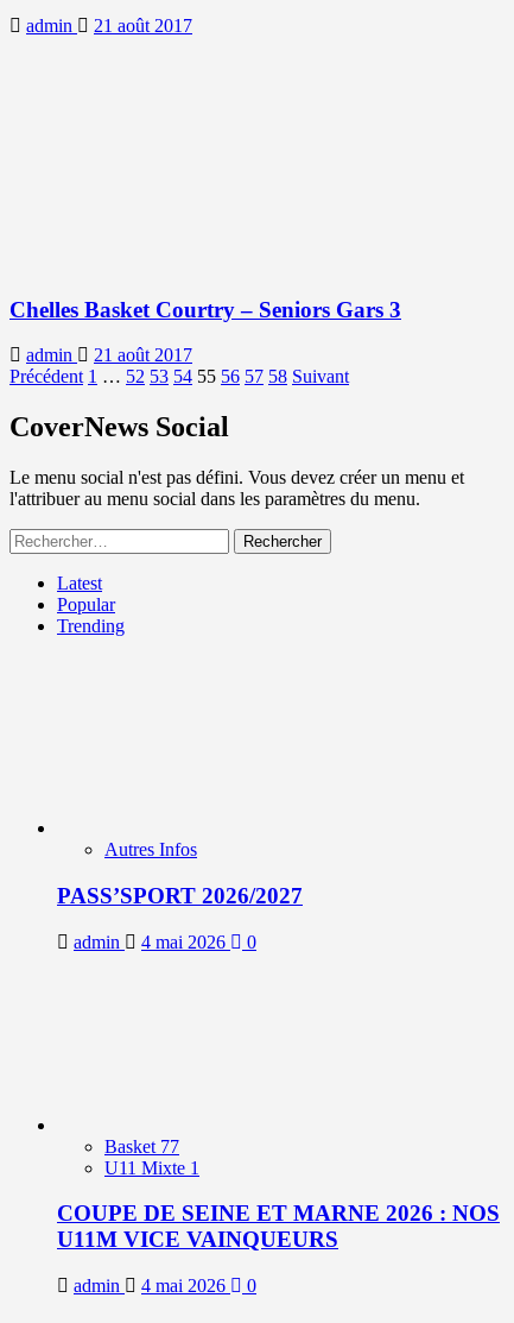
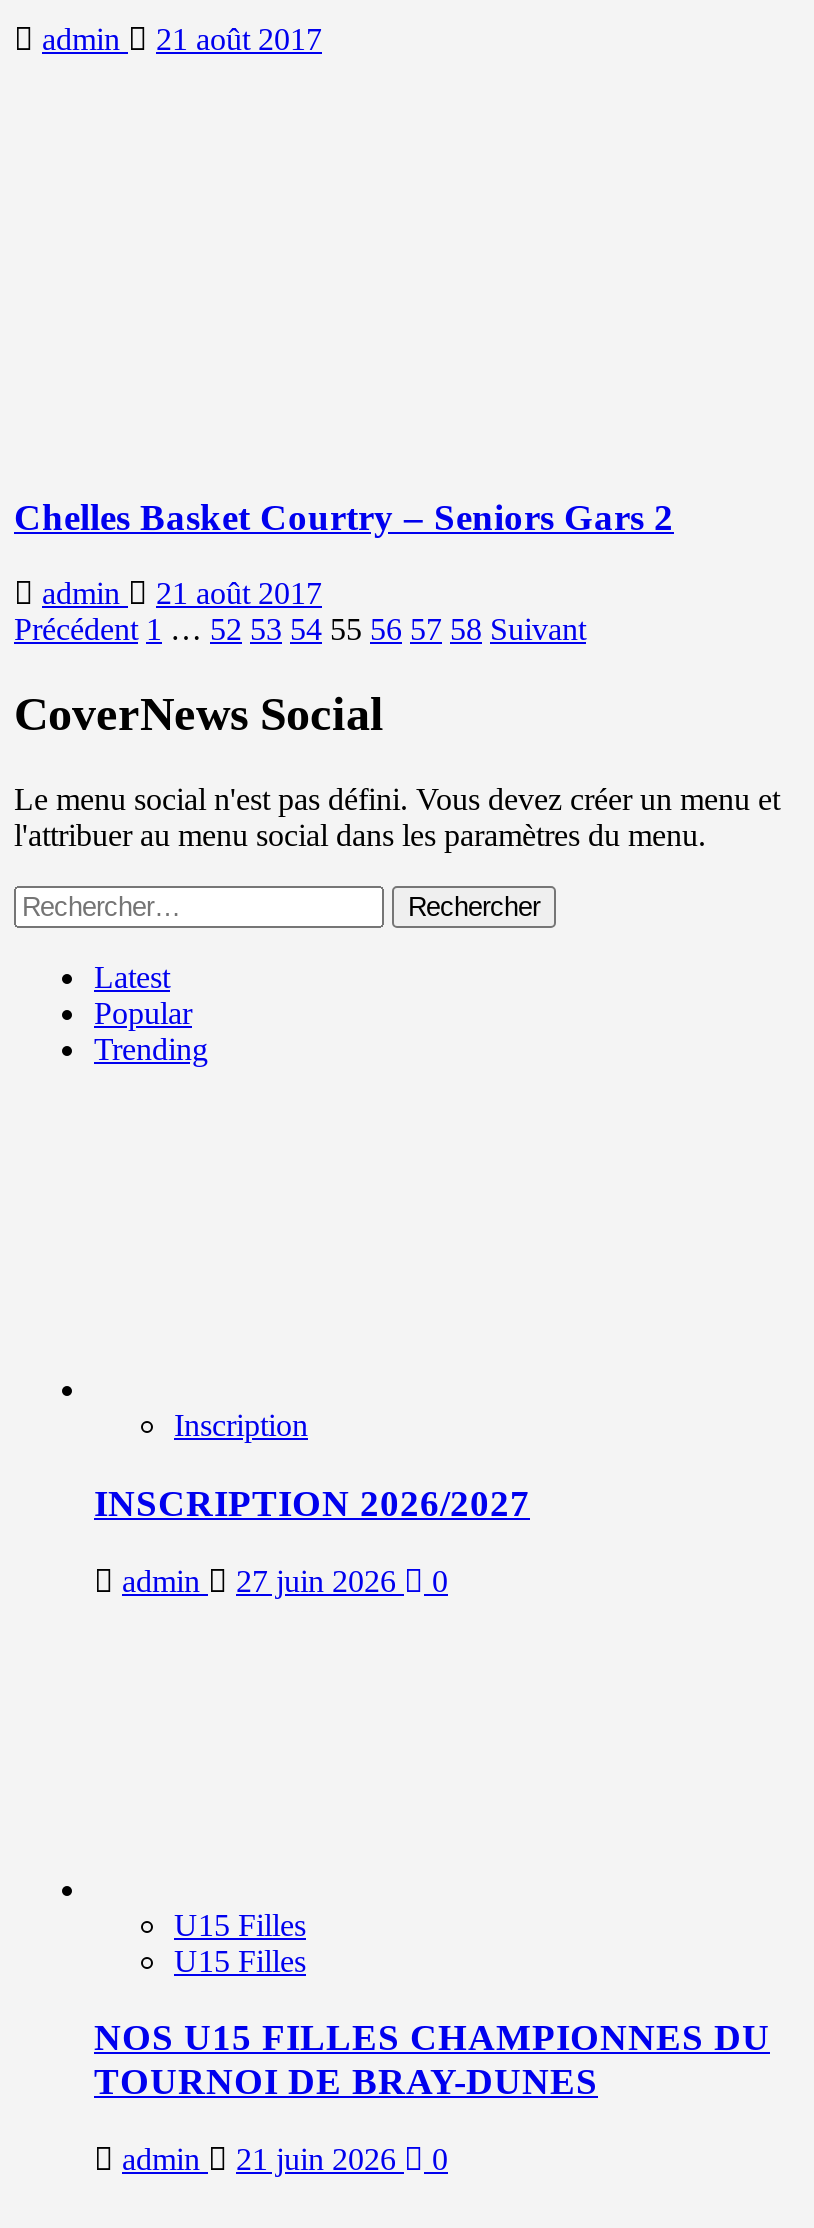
- Chelles Basket Courtry – Seniors Gars 3
+ Chelles Basket Courtry – Seniors Gars 2

- Autres Infos
+ Inscription

- PASS’SPORT 2026/2027
+ INSCRIPTION 2026/2027

- admin 4 mai 2026 0
+ admin 27 juin 2026 0

- Basket 77
- U11 Mixte 1
+ U15 Filles
+ U15 Filles

- COUPE DE SEINE ET MARNE 2026 : NOS
- U11M VICE VAINQUEURS
+ NOS U15 FILLES CHAMPIONNES DU
+ TOURNOI DE BRAY-DUNES

- admin 4 mai 2026 0
+ admin 21 juin 2026 0
